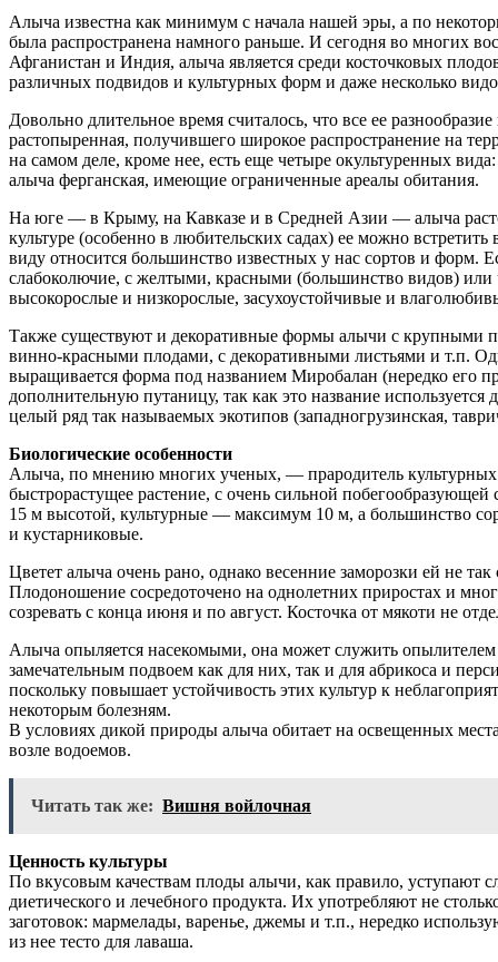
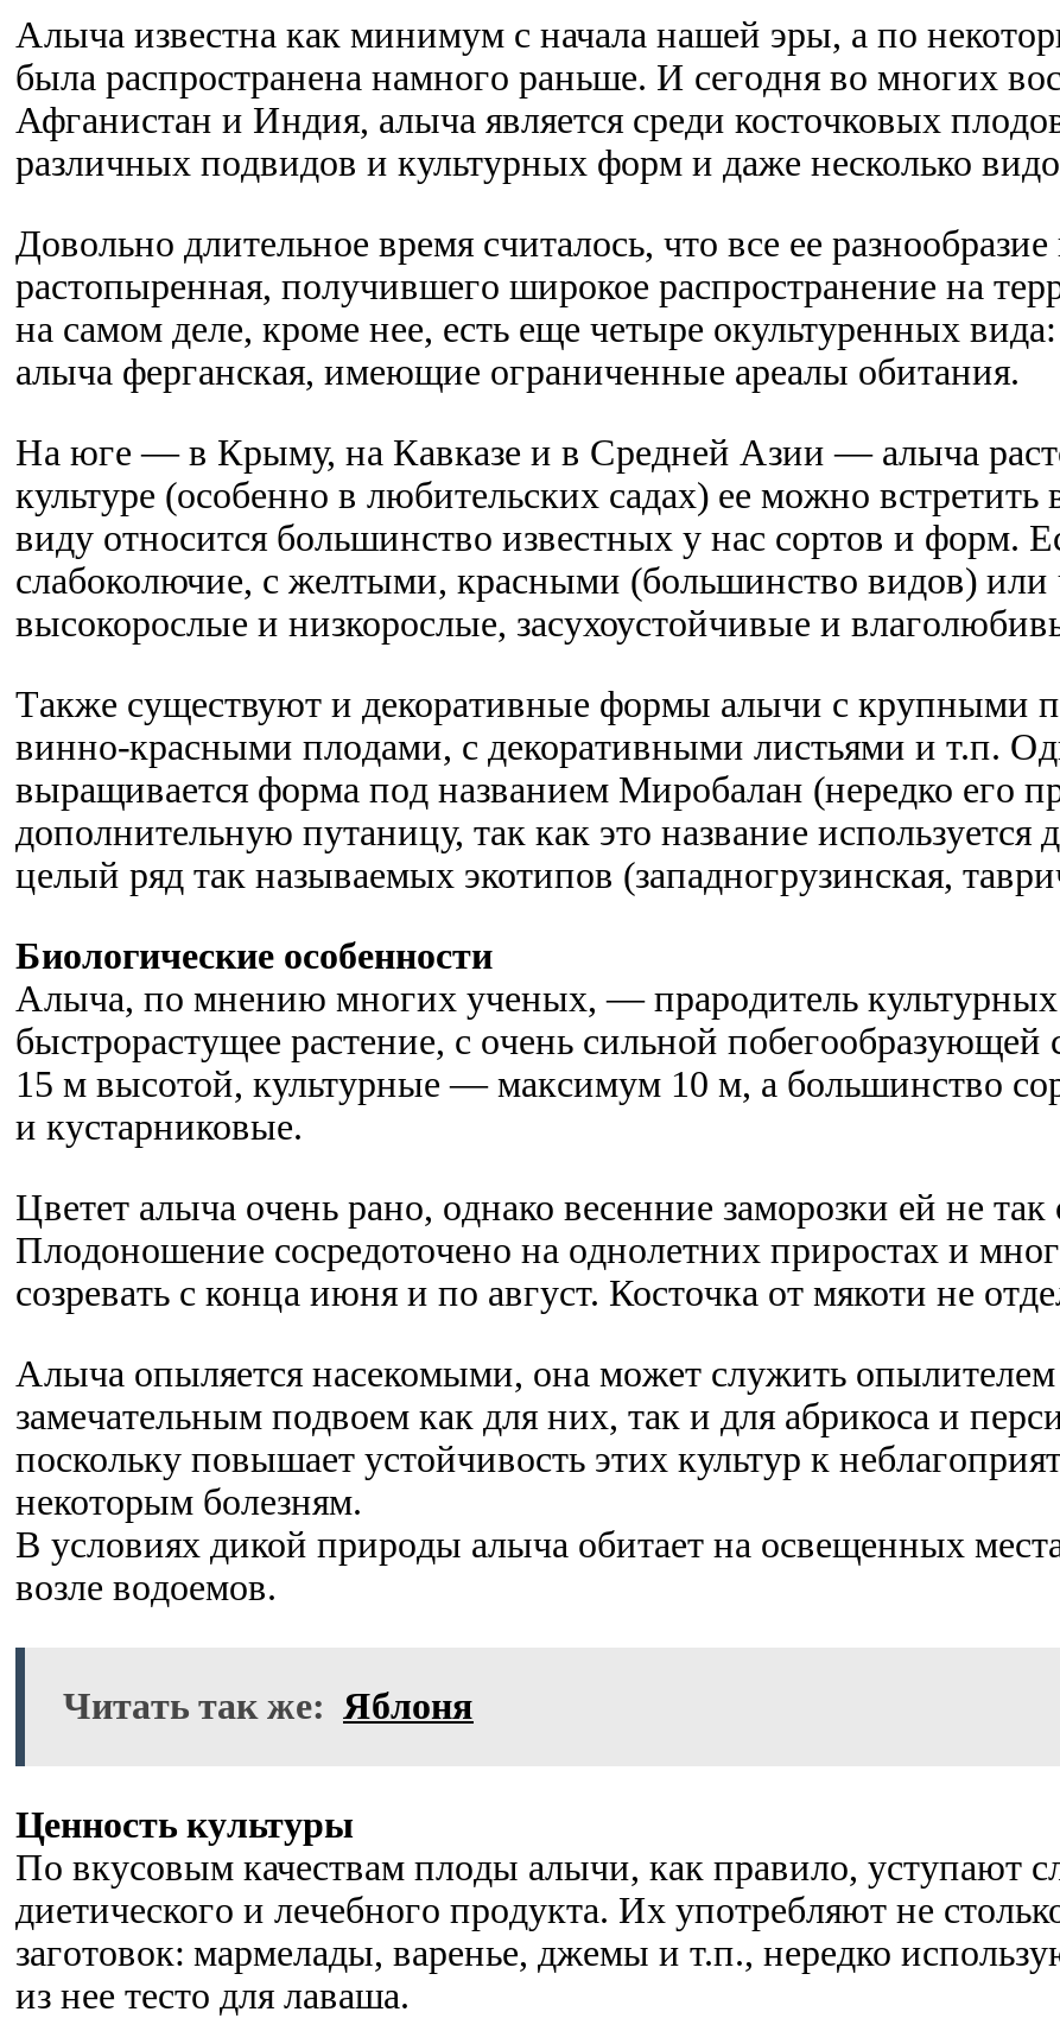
- Читать так же: Вишня войлочная
+ Читать так же: Яблоня
